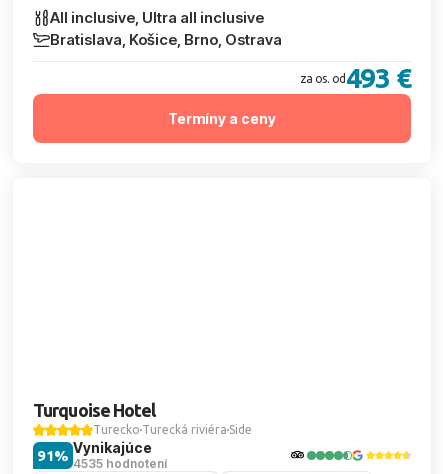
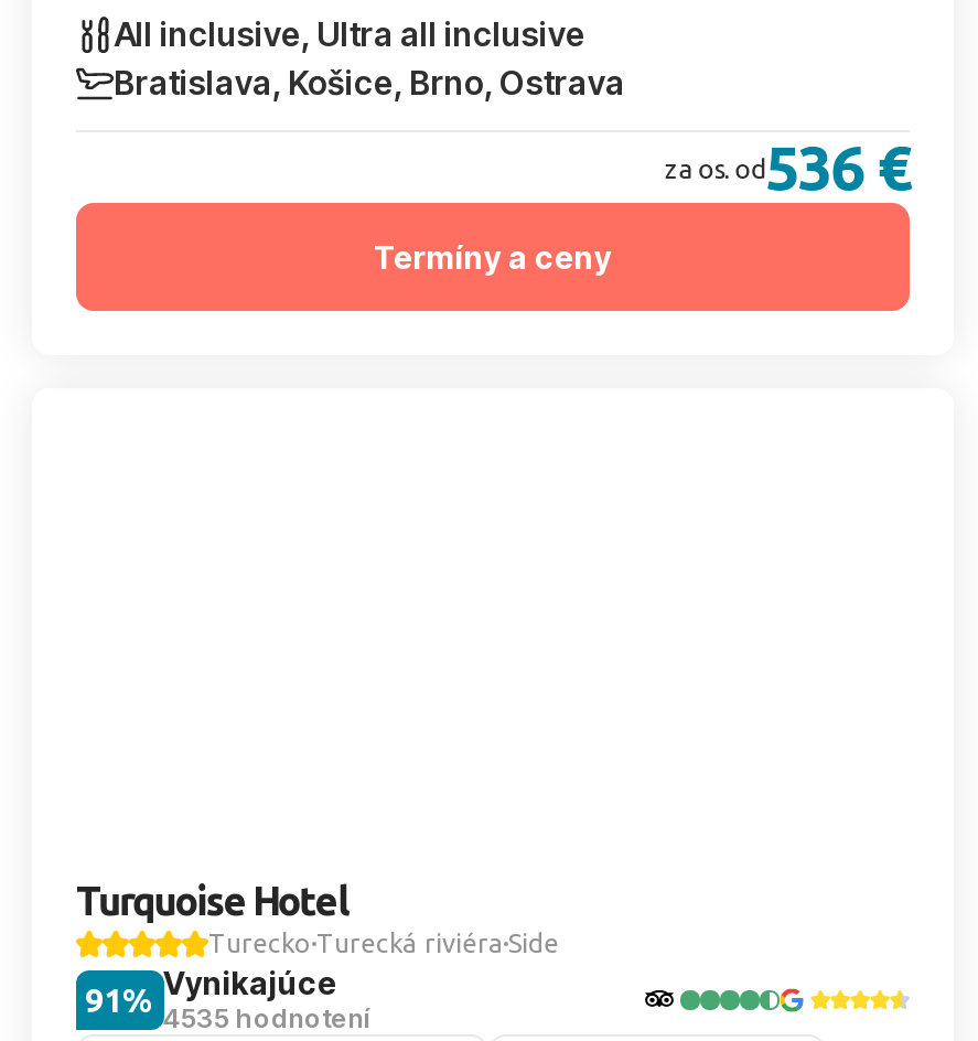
- za os. od493 €
+ za os. od536 €
